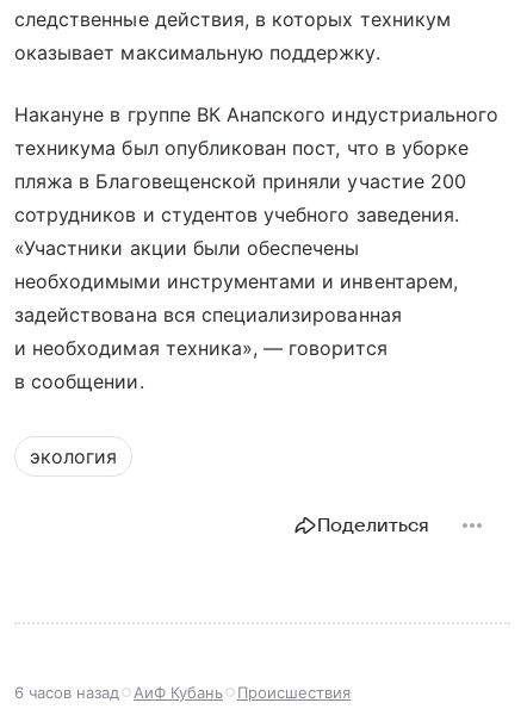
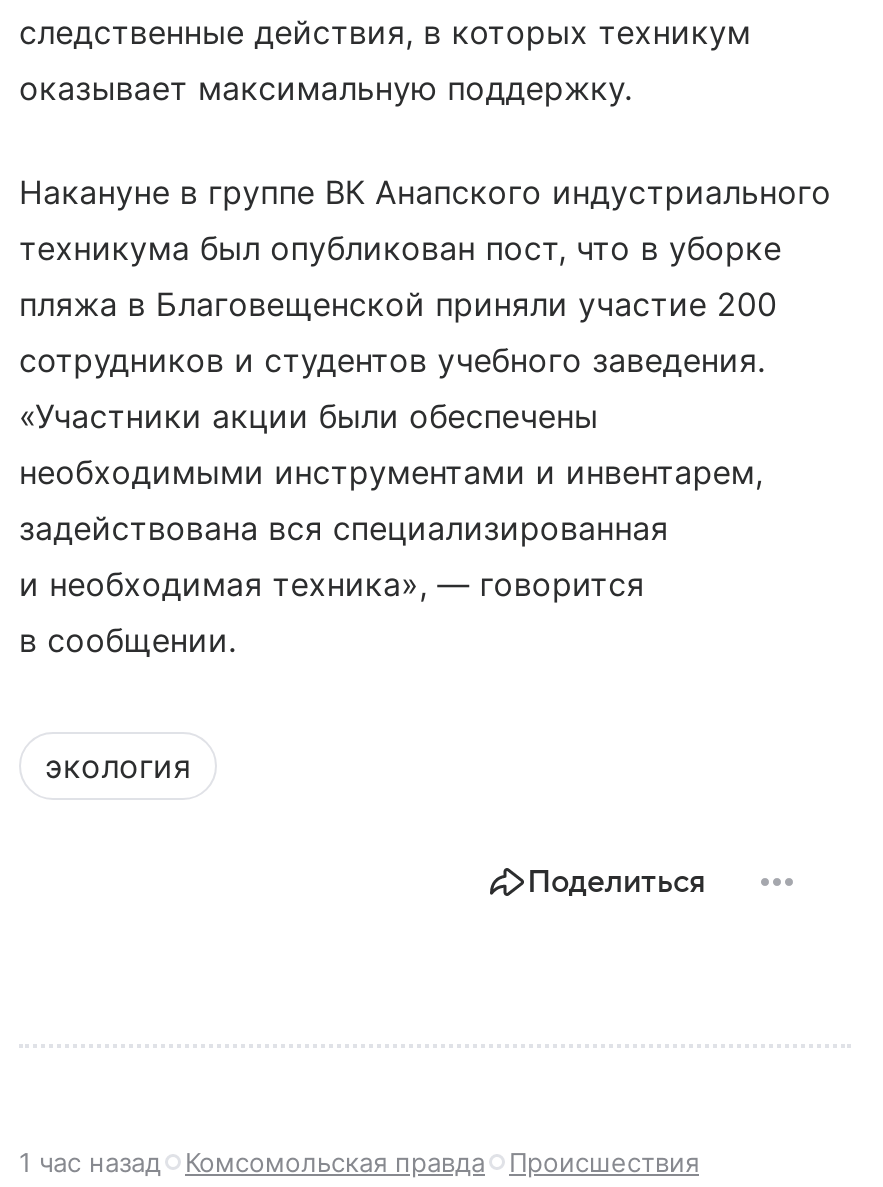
- 6 часов назад
- АиФ Кубань
+ 1 час назад
+ Комсомольская правда
